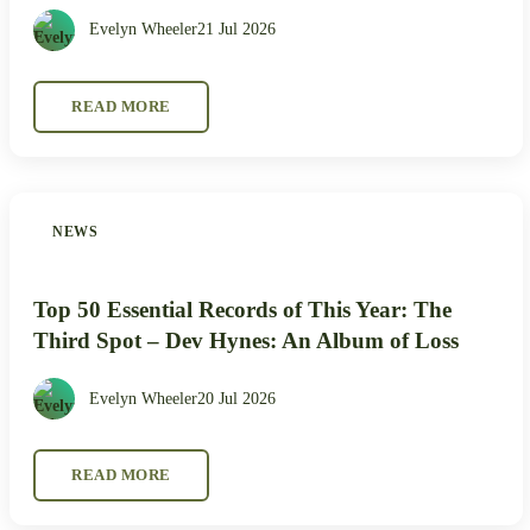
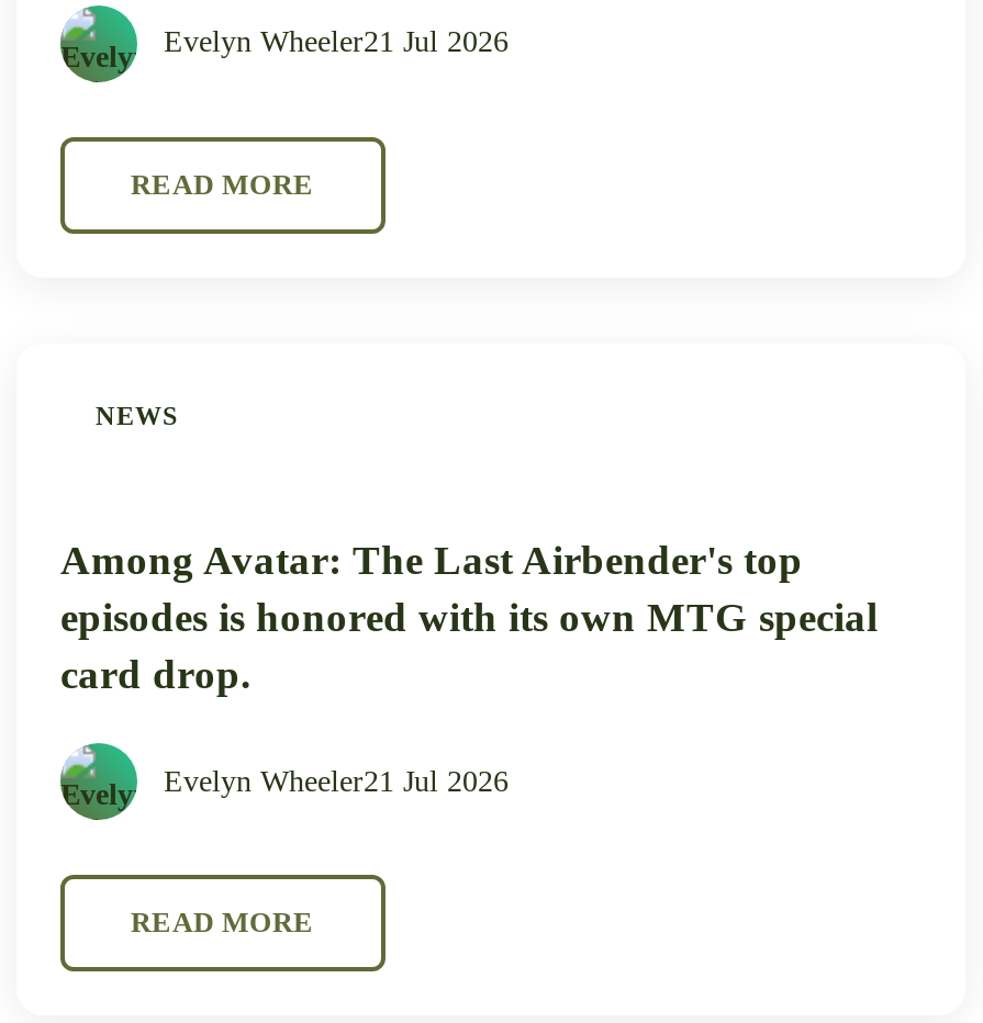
- Top 50 Essential Records of This Year: The
- Third Spot – Dev Hynes: An Album of Loss
+ Among Avatar: The Last Airbender's top
+ episodes is honored with its own MTG special
+ card drop.

- Evelyn Wheeler20 Jul 2026
+ Evelyn Wheeler21 Jul 2026
